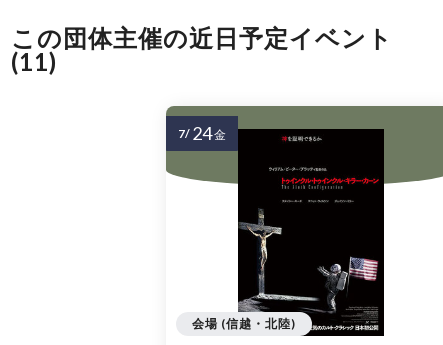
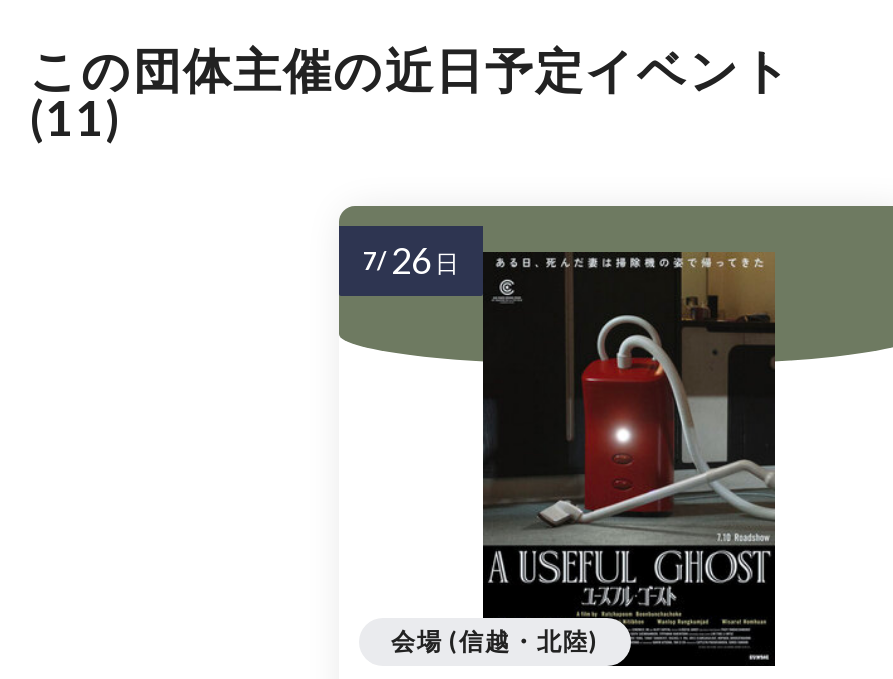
- [image]
- 7/ 24 金
+ [image]
+ 7/ 26 日
